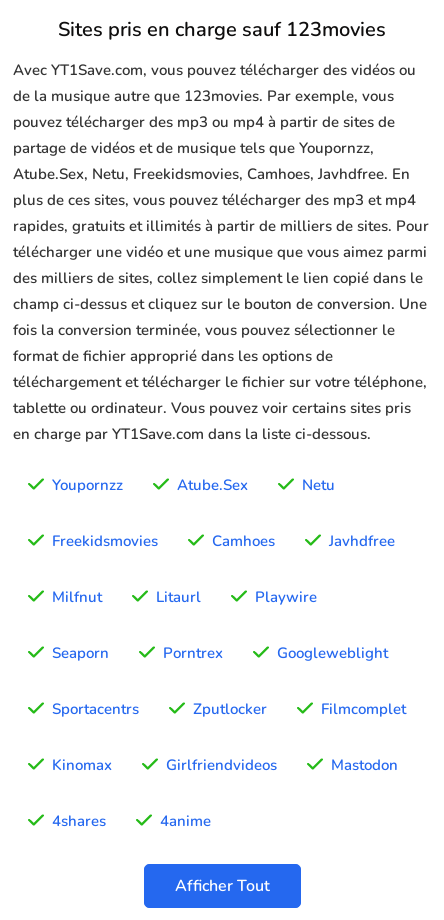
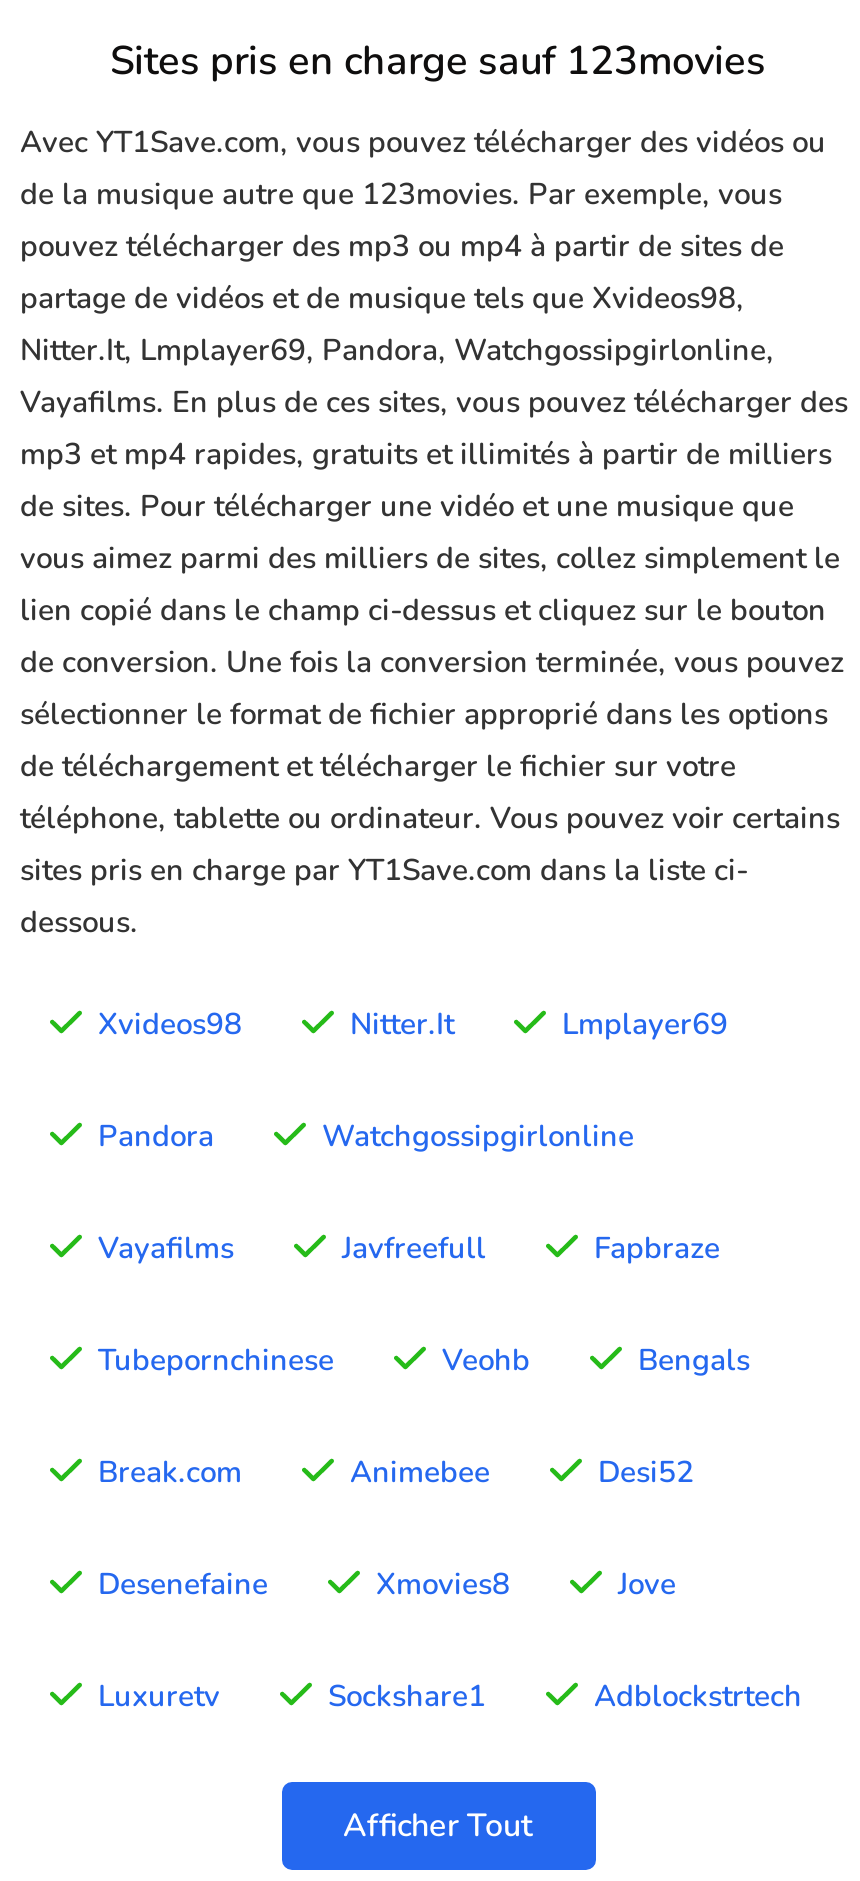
- partage de vidéos et de musique tels que Youpornzz,
- Atube.Sex, Netu, Freekidsmovies, Camhoes, Javhdfree. En
- plus de ces sites, vous pouvez télécharger des mp3 et mp4
- rapides, gratuits et illimités à partir de milliers de sites. Pour
- télécharger une vidéo et une musique que vous aimez parmi
- des milliers de sites, collez simplement le lien copié dans le
- champ ci-dessus et cliquez sur le bouton de conversion. Une
- fois la conversion terminée, vous pouvez sélectionner le
- format de fichier approprié dans les options de
- téléchargement et télécharger le fichier sur votre téléphone,
- tablette ou ordinateur. Vous pouvez voir certains sites pris
- en charge par YT1Save.com dans la liste ci-dessous.
+ partage de vidéos et de musique tels que Xvideos98,
+ Nitter.It, Lmplayer69, Pandora, Watchgossipgirlonline,
+ Vayafilms. En plus de ces sites, vous pouvez télécharger des
+ mp3 et mp4 rapides, gratuits et illimités à partir de milliers
+ de sites. Pour télécharger une vidéo et une musique que
+ vous aimez parmi des milliers de sites, collez simplement le
+ lien copié dans le champ ci-dessus et cliquez sur le bouton
+ de conversion. Une fois la conversion terminée, vous pouvez
+ sélectionner le format de fichier approprié dans les options
+ de téléchargement et télécharger le fichier sur votre
+ téléphone, tablette ou ordinateur. Vous pouvez voir certains
+ sites pris en charge par YT1Save.com dans la liste ci-
+ dessous.

- Youpornzz
- Atube.Sex
- Netu
+ Xvideos98
+ Nitter.It
+ Lmplayer69

- Freekidsmovies
- Camhoes
- Javhdfree
+ Pandora
+ Watchgossipgirlonline

- Milfnut
- Litaurl
- Playwire
+ Vayafilms
+ Javfreefull
+ Fapbraze

- Seaporn
- Porntrex
- Googleweblight
+ Tubepornchinese
+ Veohb
+ Bengals

- Sportacentrs
- Zputlocker
- Filmcomplet
+ Break.com
+ Animebee
+ Desi52

- Kinomax
- Girlfriendvideos
- Mastodon
+ Desenefaine
+ Xmovies8
+ Jove

- 4shares
- 4anime
+ Luxuretv
+ Sockshare1
+ Adblockstrtech
